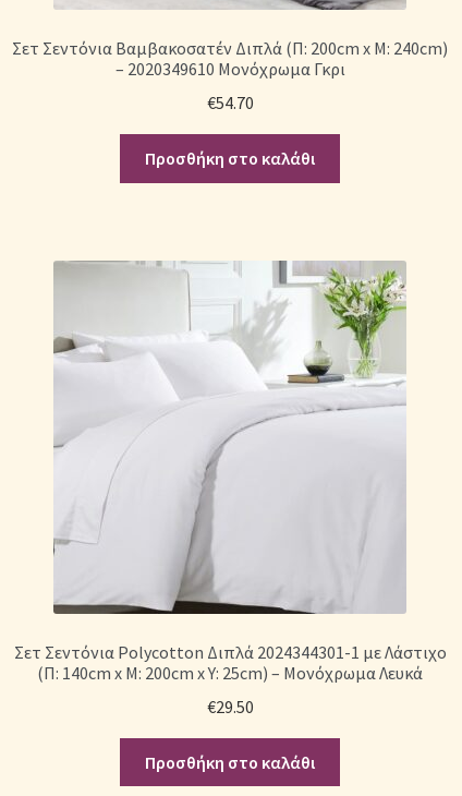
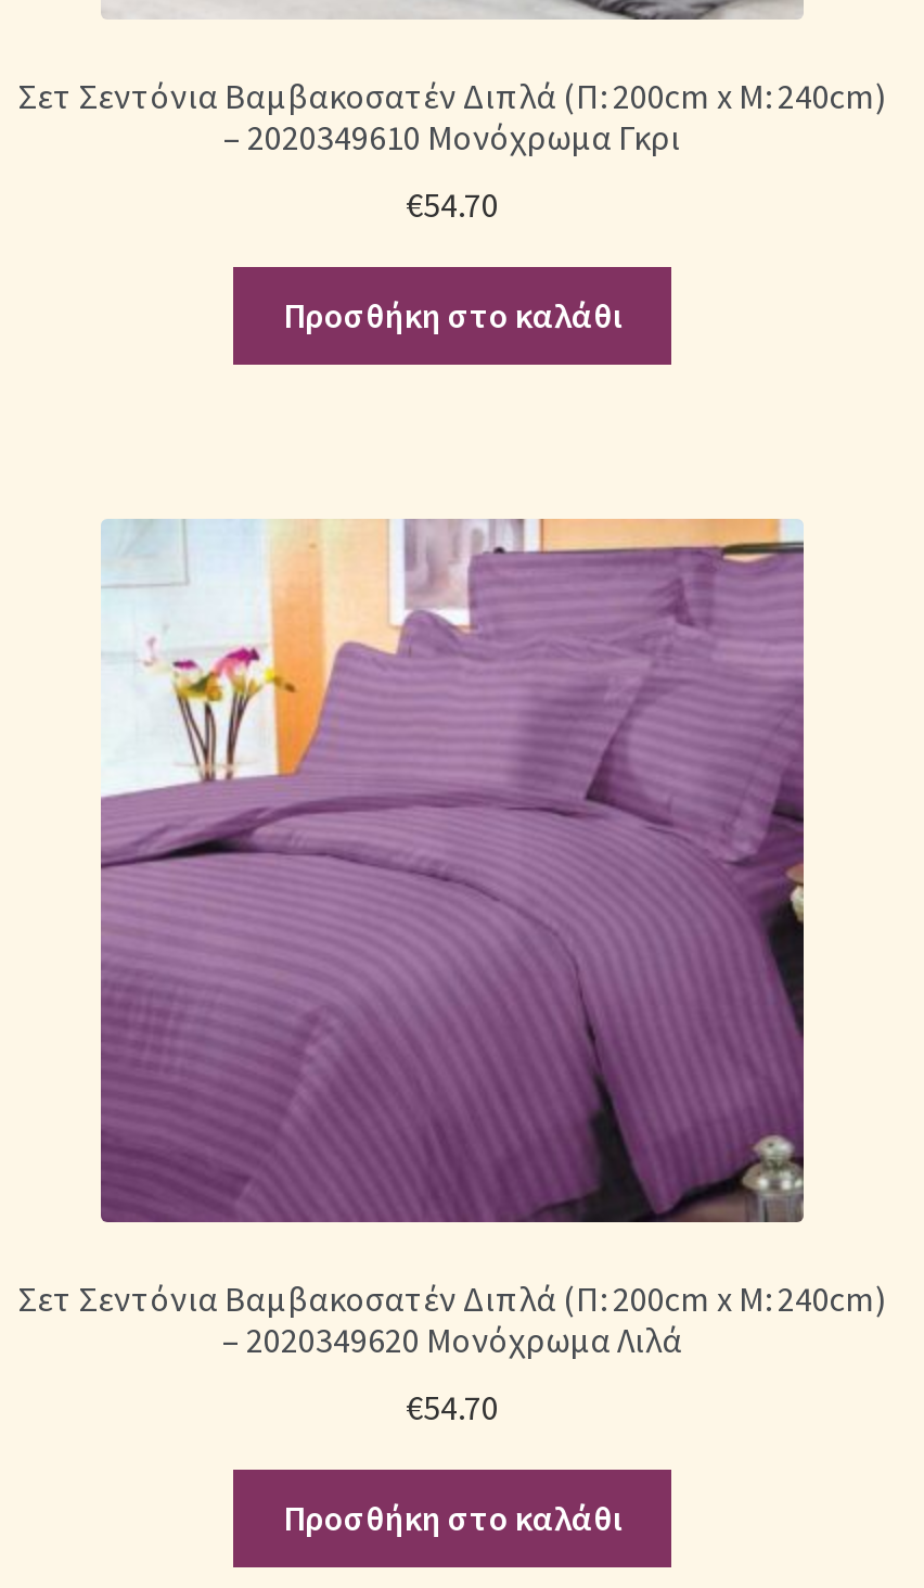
- [image]
- Σετ Σεντόνια Polycotton Διπλά 2024344301-1 με Λάστιχο
- (Π: 140cm x Μ: 200cm x Υ: 25cm) – Μονόχρωμα Λευκά
+ [image]
+ Σετ Σεντόνια Βαμβακοσατέν Διπλά (Π: 200cm x Μ: 240cm)
+ – 2020349620 Μονόχρωμα Λιλά

- €29.50
+ €54.70
